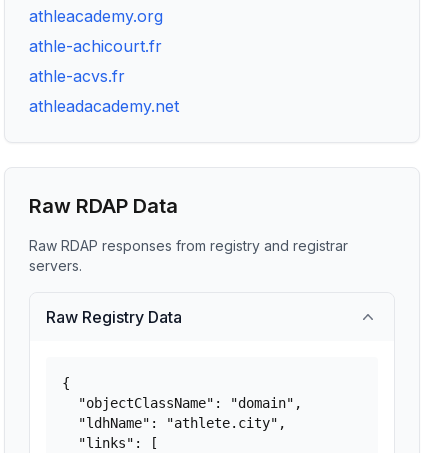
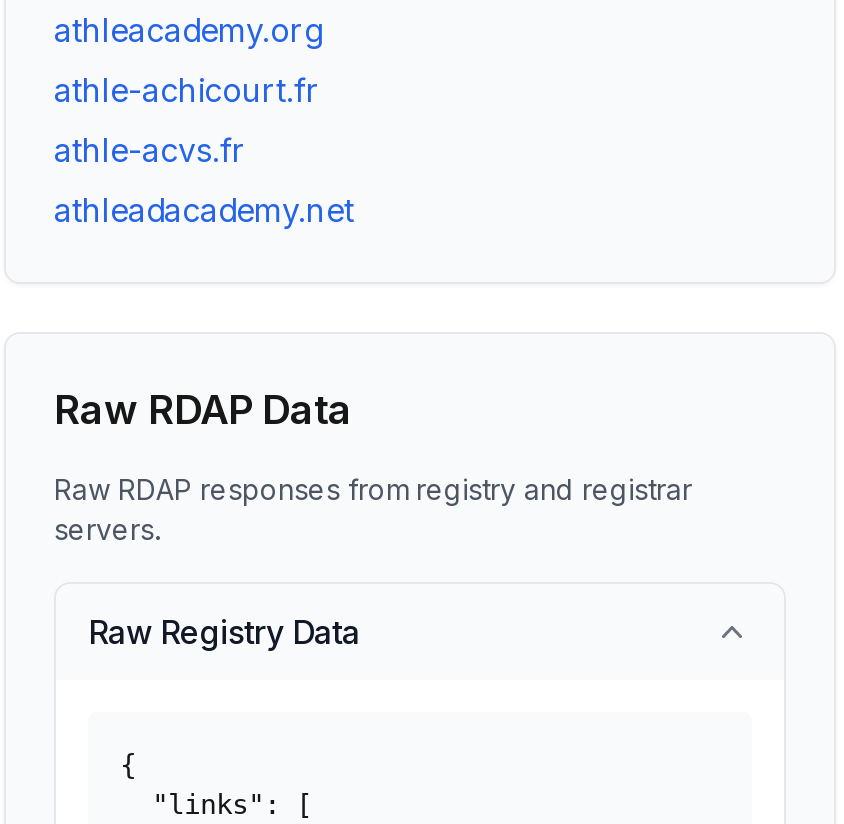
- "objectClassName": "domain",
- "ldhName": "athlete.city",
